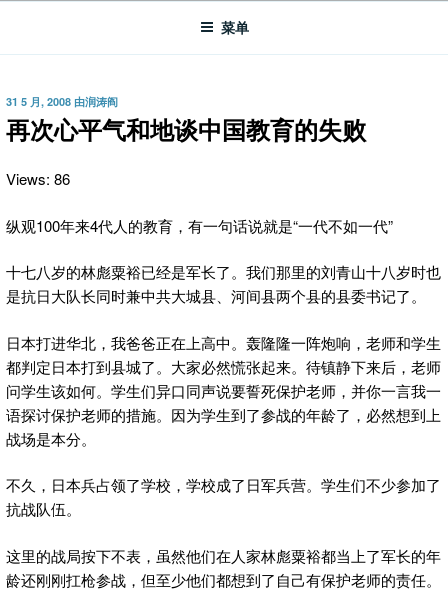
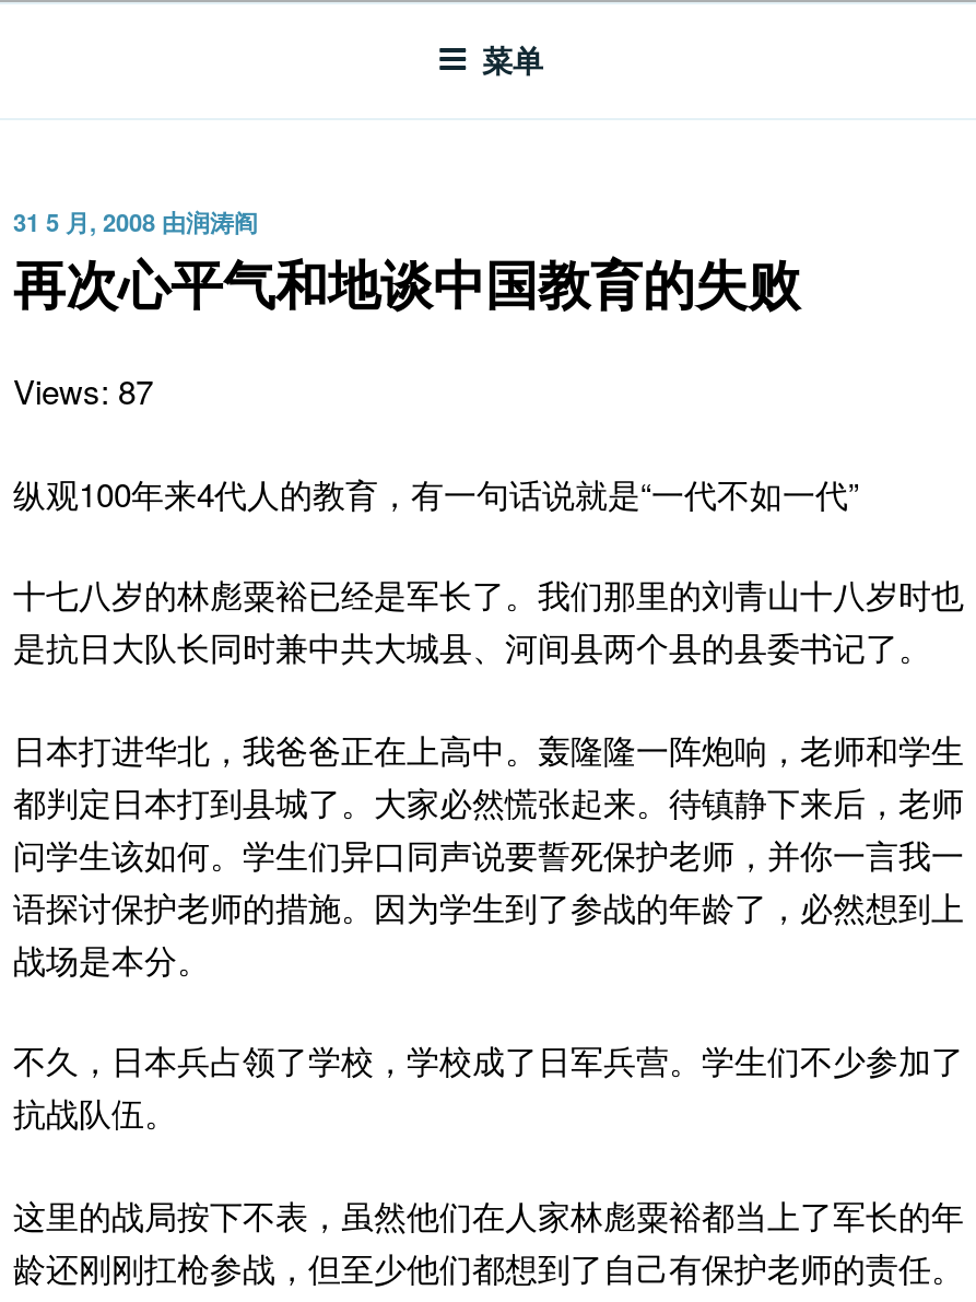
- Views: 86
+ Views: 87
